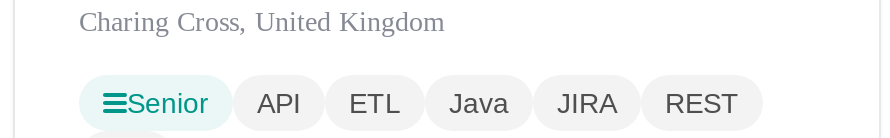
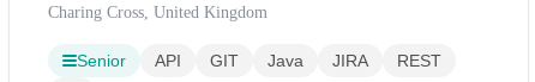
- ETL
+ GIT
